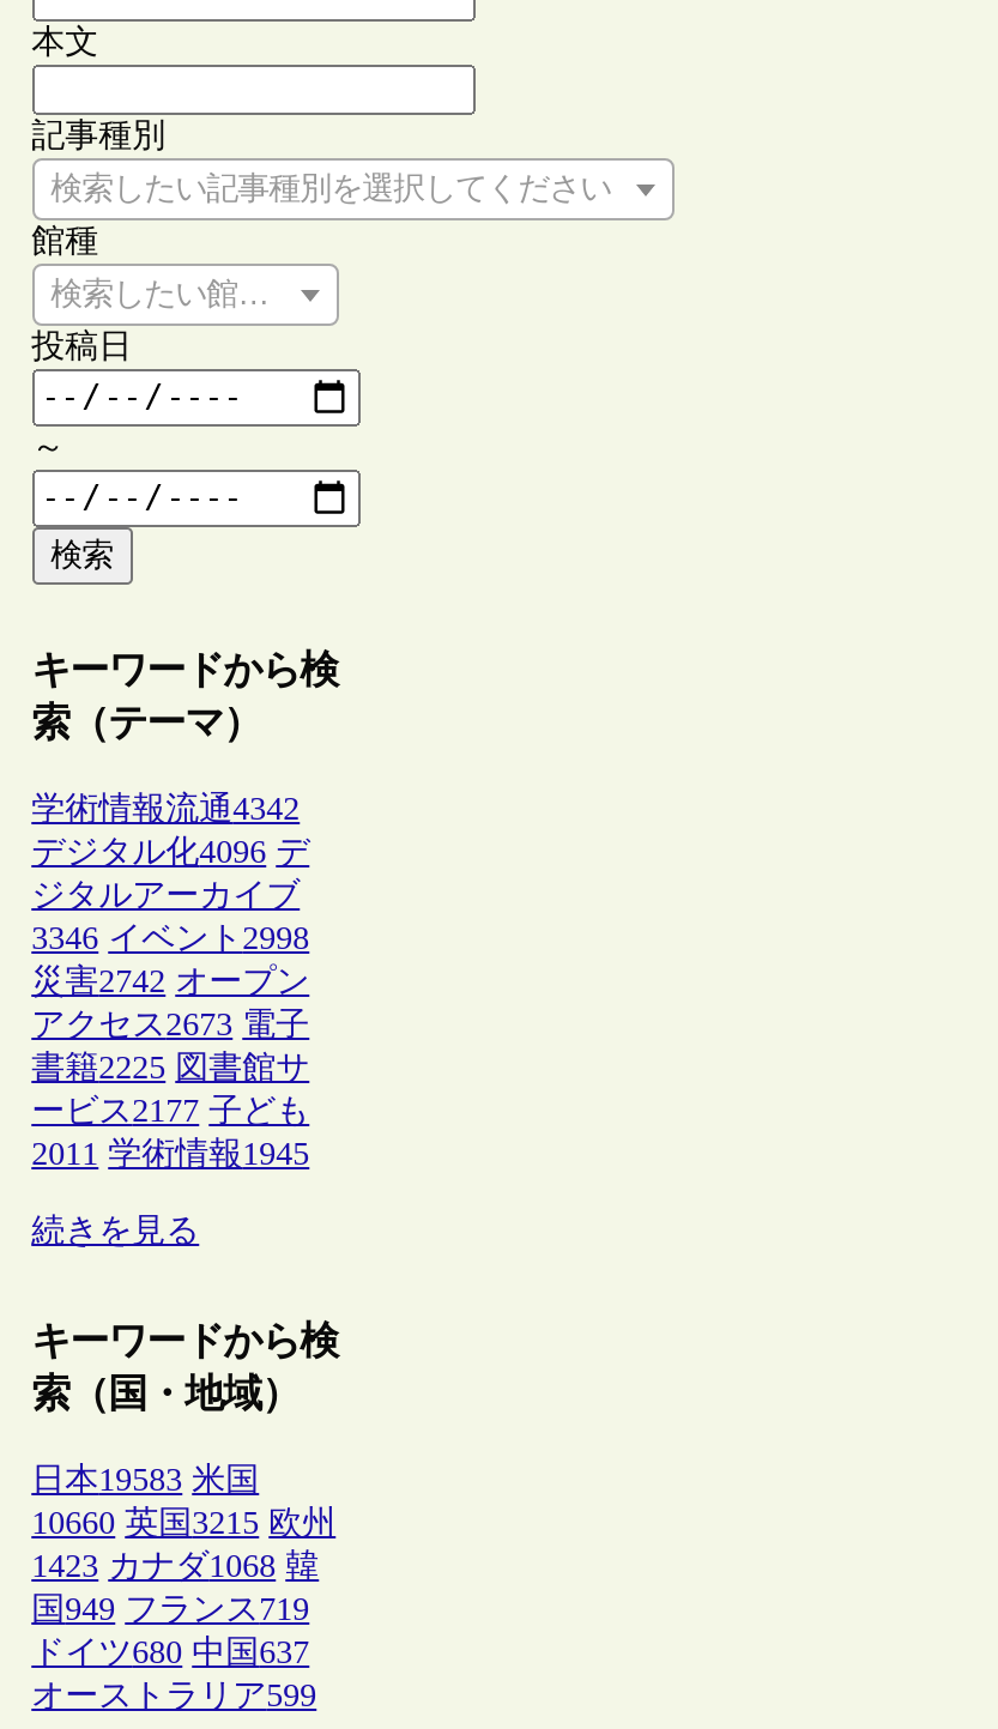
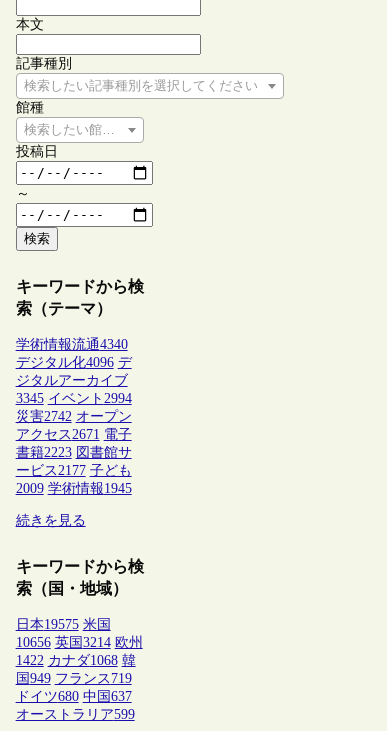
- 学術情報流通4342
+ 学術情報流通4340

- 3346 イベント2998
+ 3345 イベント2994

- アクセス2673 電子
+ アクセス2671 電子

- 書籍2225 図書館サ
+ 書籍2223 図書館サ

- 2011 学術情報1945
+ 2009 学術情報1945

- 日本19583 米国
+ 日本19575 米国

- 10660 英国3215 欧州
+ 10656 英国3214 欧州

- 1423 カナダ1068 韓
+ 1422 カナダ1068 韓
